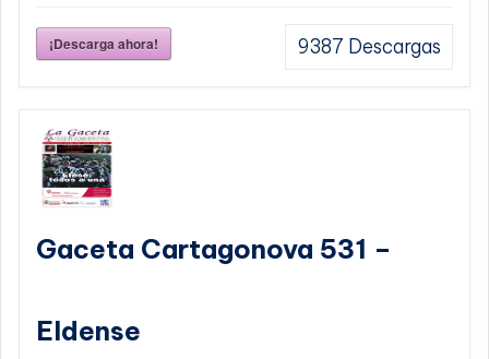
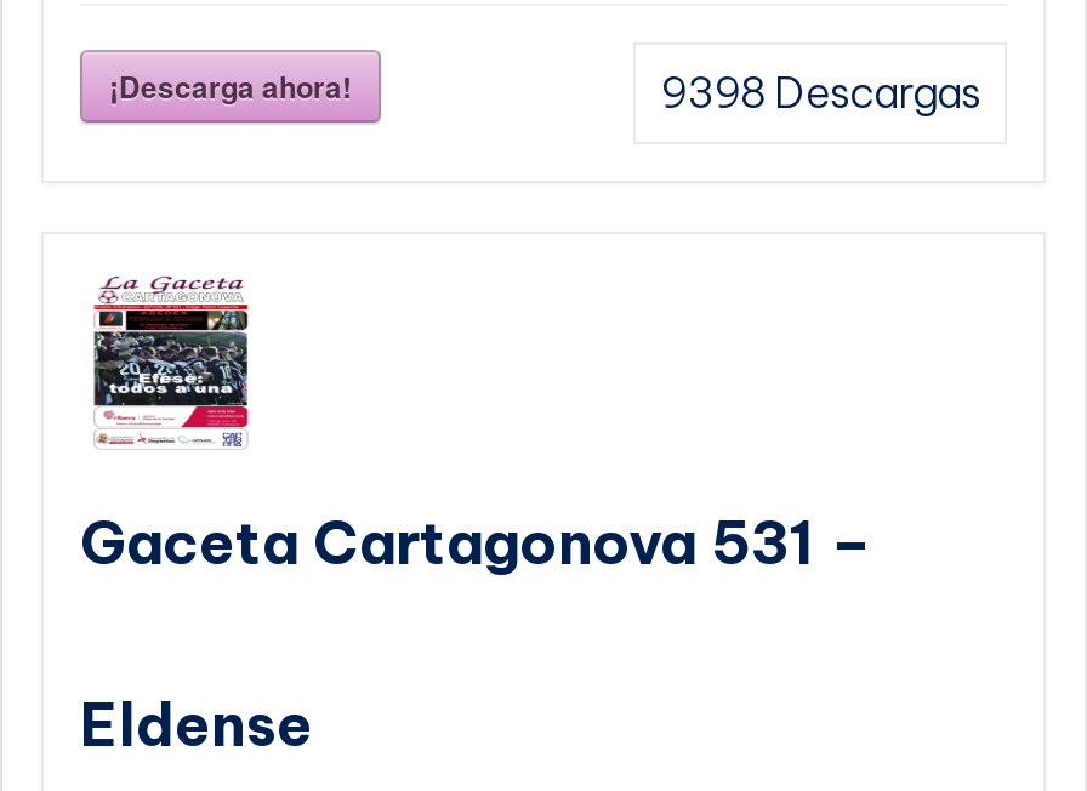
- 9387 Descargas
+ 9398 Descargas
